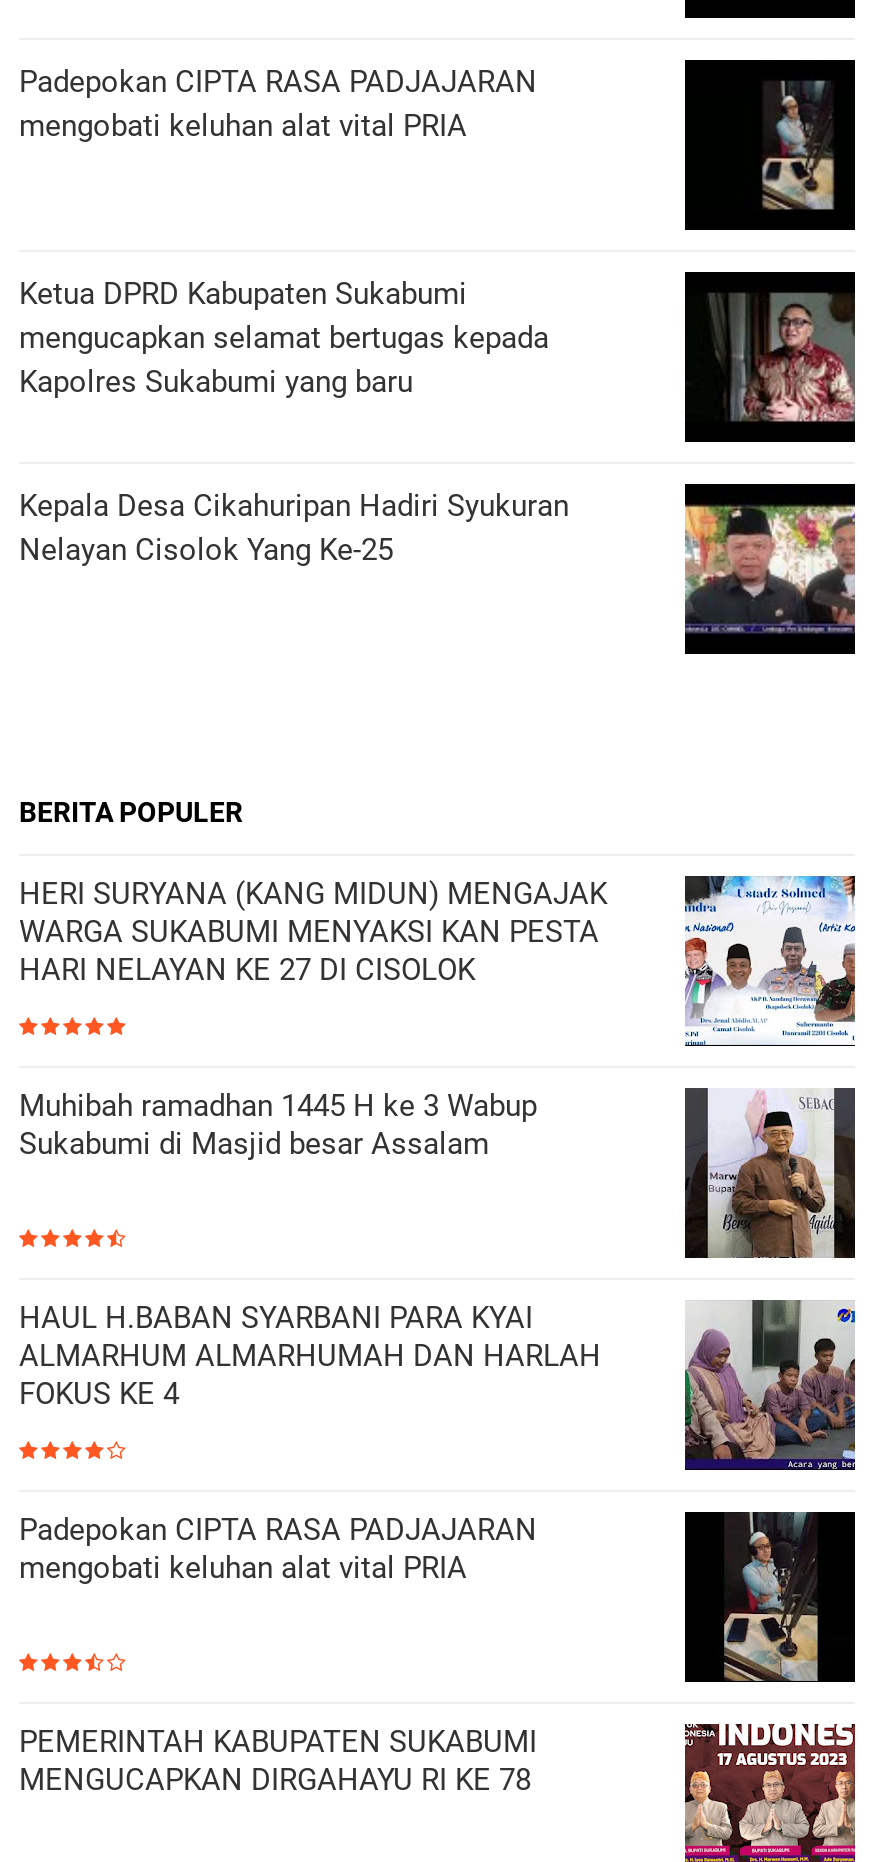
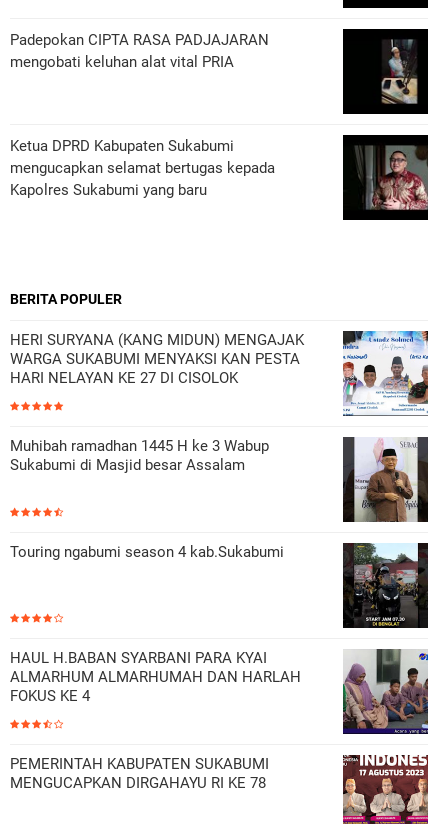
- Kepala Desa Cikahuripan Hadiri Syukuran
- Nelayan Cisolok Yang Ke-25

- [image]

+ Touring ngabumi season 4 kab.Sukabumi

+ [image]

- Padepokan CIPTA RASA PADJAJARAN
- mengobati keluhan alat vital PRIA

- [image]
